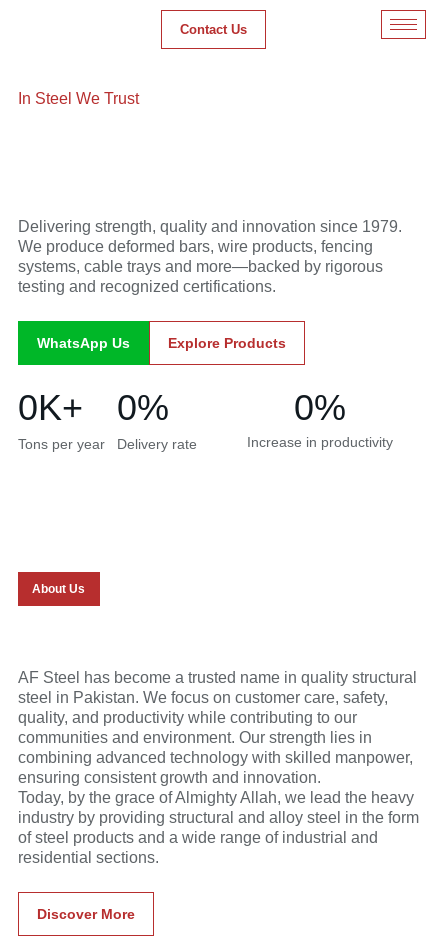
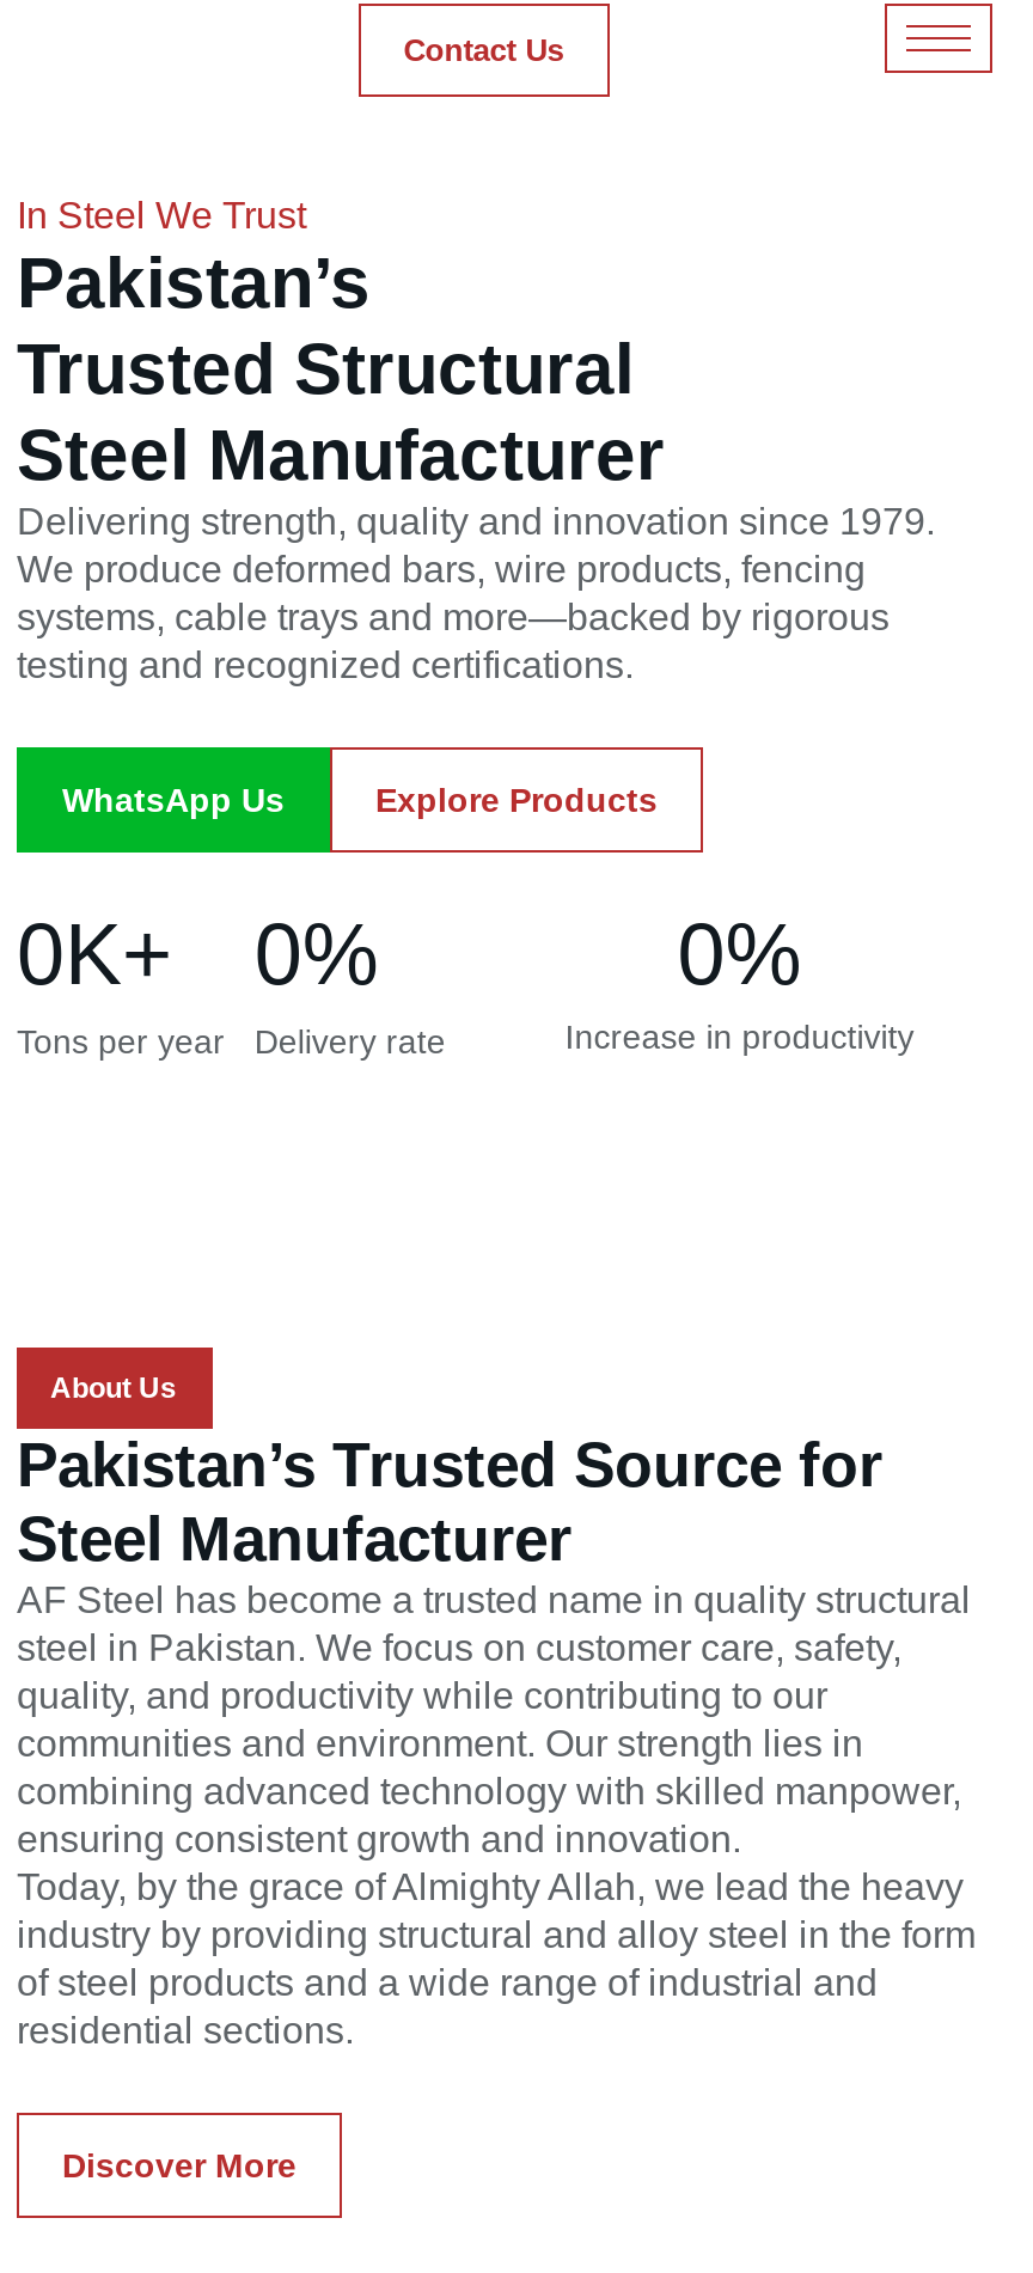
+ Pakistan’s
+ Trusted Structural
+ Steel Manufacturer

+ Pakistan’s Trusted Source for
+ Steel Manufacturer
